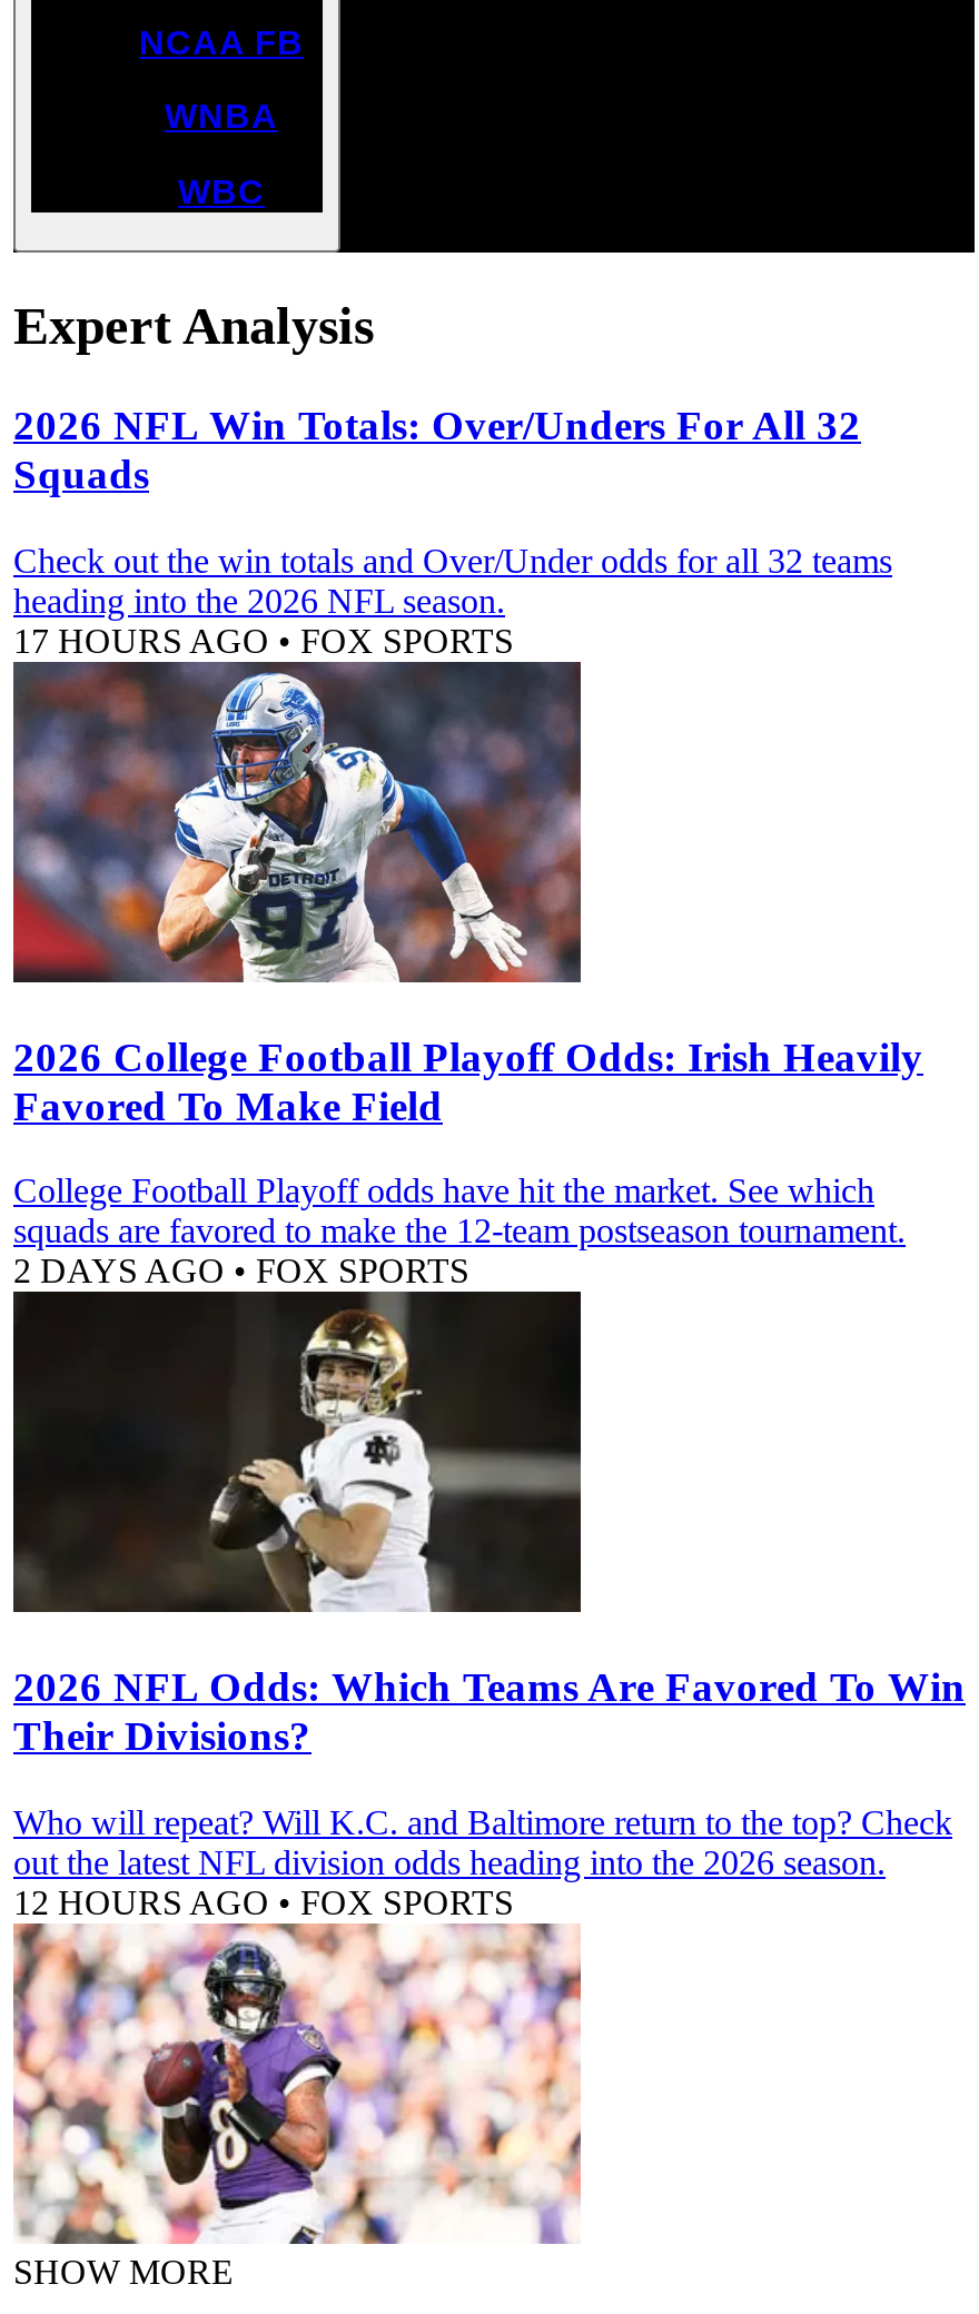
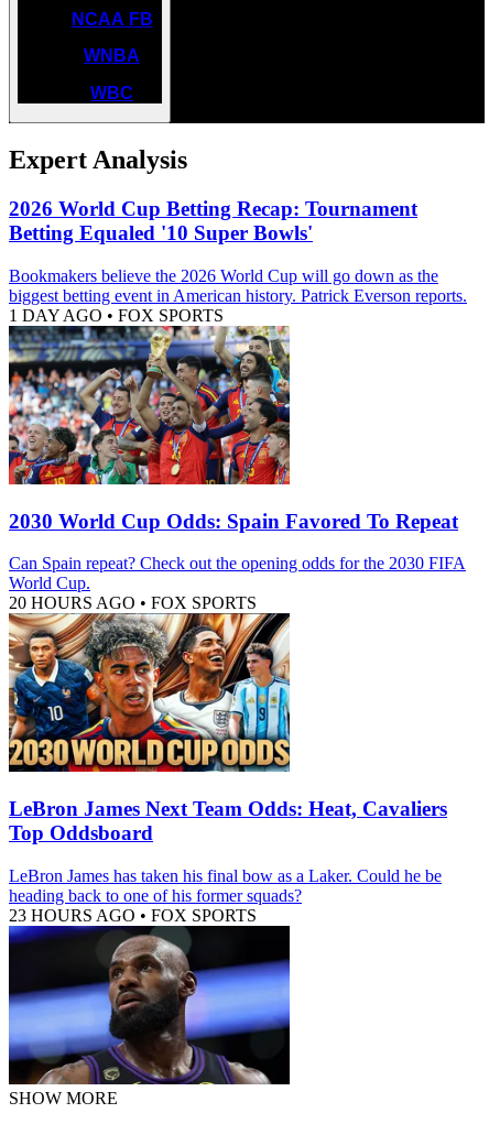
- 2026 NFL Win Totals: Over/Unders For All 32
- Squads
+ 2026 World Cup Betting Recap: Tournament
+ Betting Equaled '10 Super Bowls'

- Check out the win totals and Over/Under odds for all 32 teams
- heading into the 2026 NFL season.
- 17 HOURS AGO • FOX SPORTS
+ Bookmakers believe the 2026 World Cup will go down as the
+ biggest betting event in American history. Patrick Everson reports.
+ 1 DAY AGO • FOX SPORTS

- [image]
- 2026 College Football Playoff Odds: Irish Heavily
- Favored To Make Field
+ [image]
+ 2030 World Cup Odds: Spain Favored To Repeat

- College Football Playoff odds have hit the market. See which
- squads are favored to make the 12-team postseason tournament.
- 2 DAYS AGO • FOX SPORTS
+ Can Spain repeat? Check out the opening odds for the 2030 FIFA
+ World Cup.
+ 20 HOURS AGO • FOX SPORTS

- [image]
- 2026 NFL Odds: Which Teams Are Favored To Win
- Their Divisions?
+ [image]
+ LeBron James Next Team Odds: Heat, Cavaliers
+ Top Oddsboard

- Who will repeat? Will K.C. and Baltimore return to the top? Check
- out the latest NFL division odds heading into the 2026 season.
- 12 HOURS AGO • FOX SPORTS
+ LeBron James has taken his final bow as a Laker. Could he be
+ heading back to one of his former squads?
+ 23 HOURS AGO • FOX SPORTS

- [image]
+ [image]
